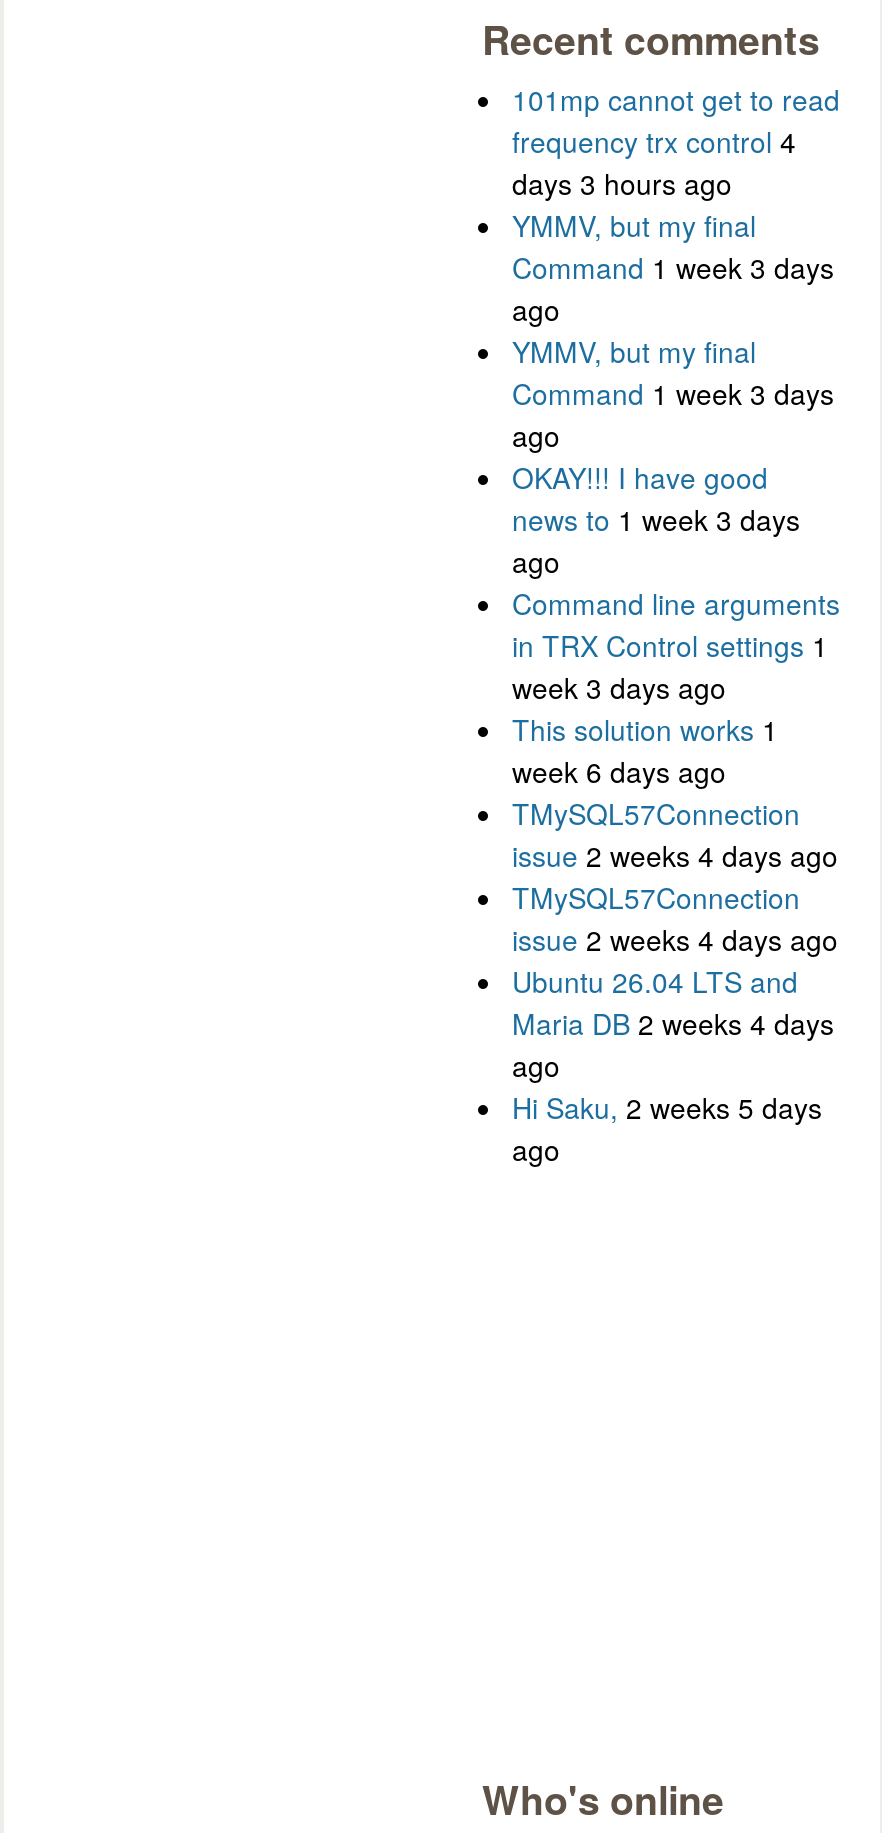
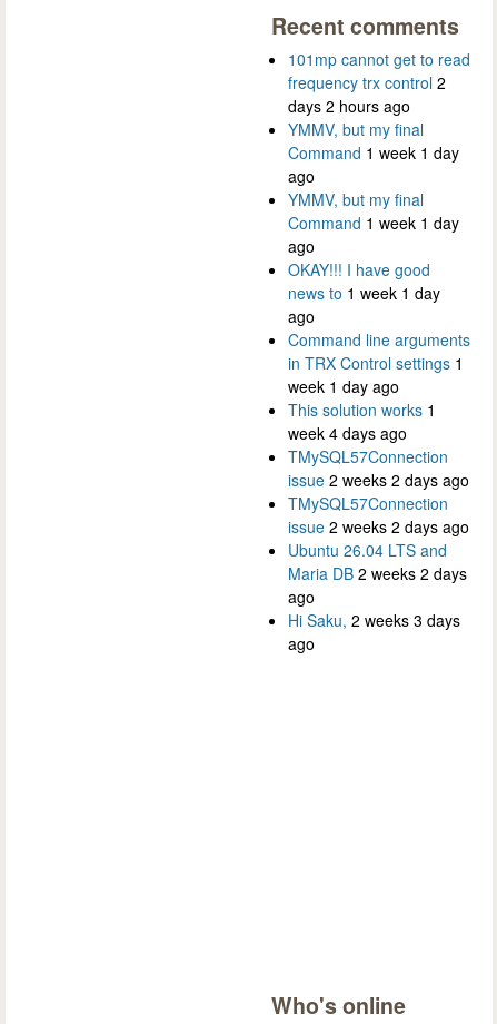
- frequency trx control 4
+ frequency trx control 2

- days 3 hours ago
+ days 2 hours ago

- Command 1 week 3 days
+ Command 1 week 1 day

- Command 1 week 3 days
+ Command 1 week 1 day

- news to 1 week 3 days
+ news to 1 week 1 day

- week 3 days ago
+ week 1 day ago

- week 6 days ago
+ week 4 days ago

- issue 2 weeks 4 days ago
+ issue 2 weeks 2 days ago

- issue 2 weeks 4 days ago
+ issue 2 weeks 2 days ago

- Maria DB 2 weeks 4 days
+ Maria DB 2 weeks 2 days

- Hi Saku, 2 weeks 5 days
+ Hi Saku, 2 weeks 3 days
